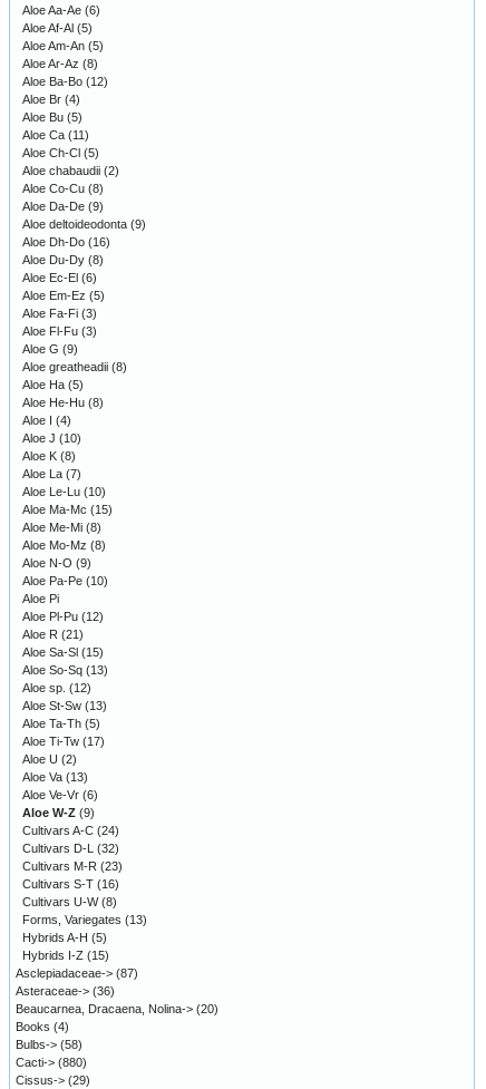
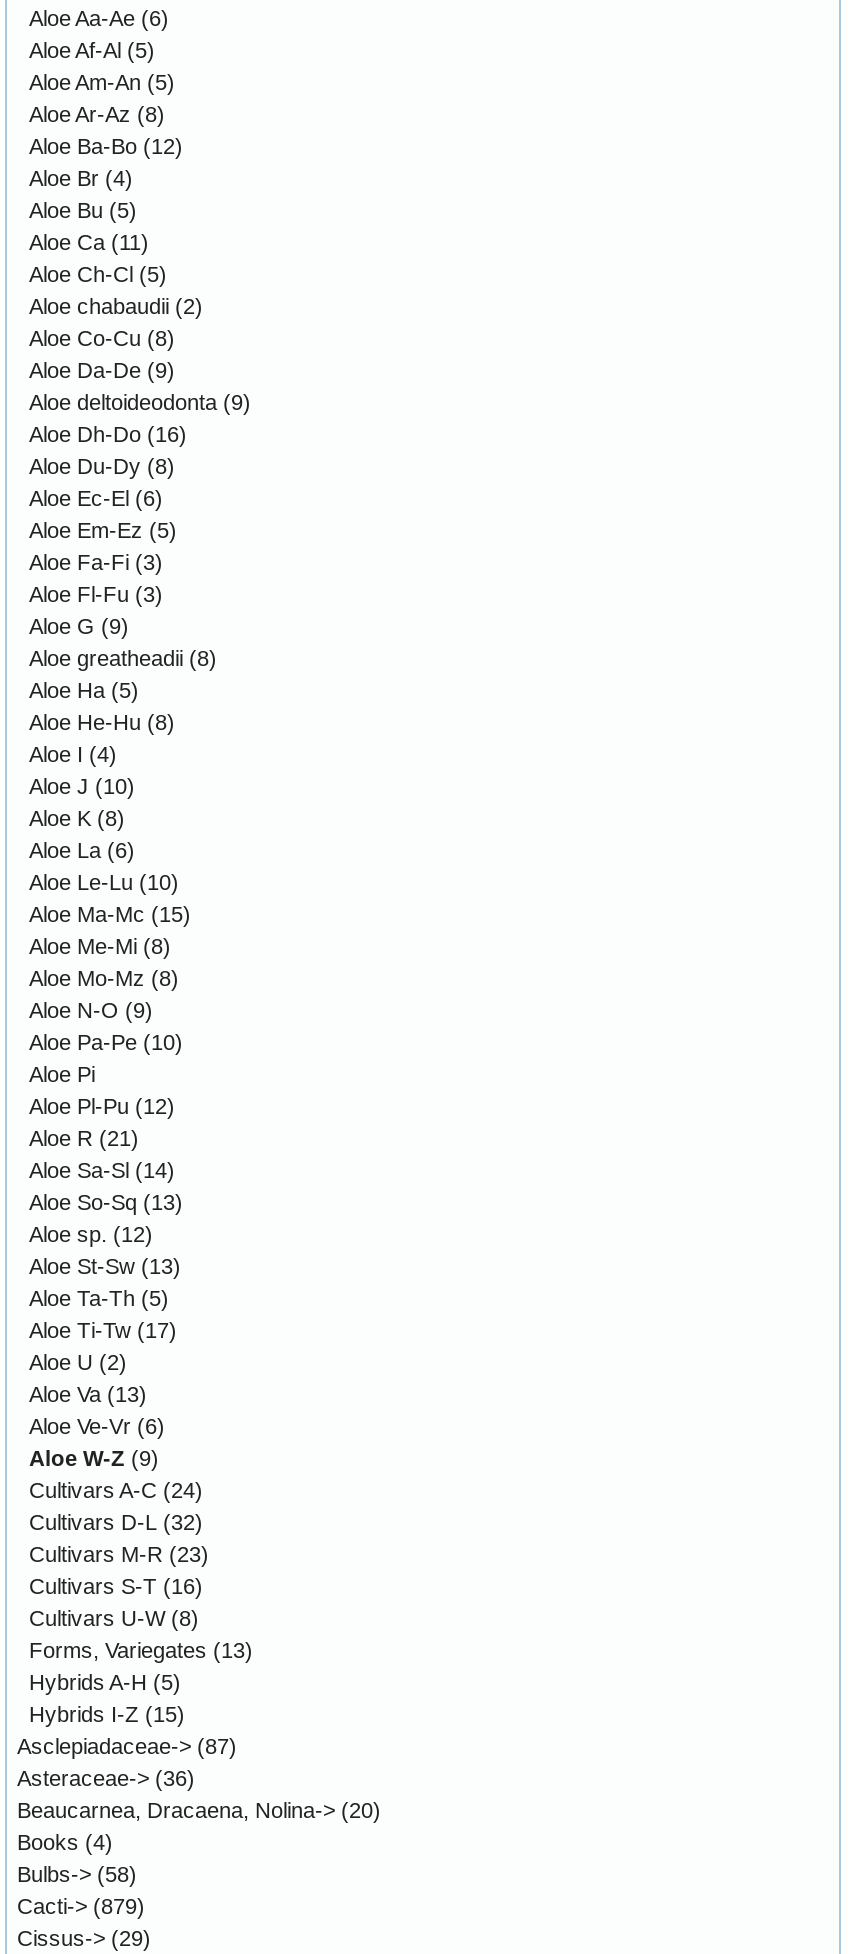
- Aloe La (7)
+ Aloe La (6)

- Aloe Sa-Sl (15)
+ Aloe Sa-Sl (14)

- Cacti-> (880)
+ Cacti-> (879)
